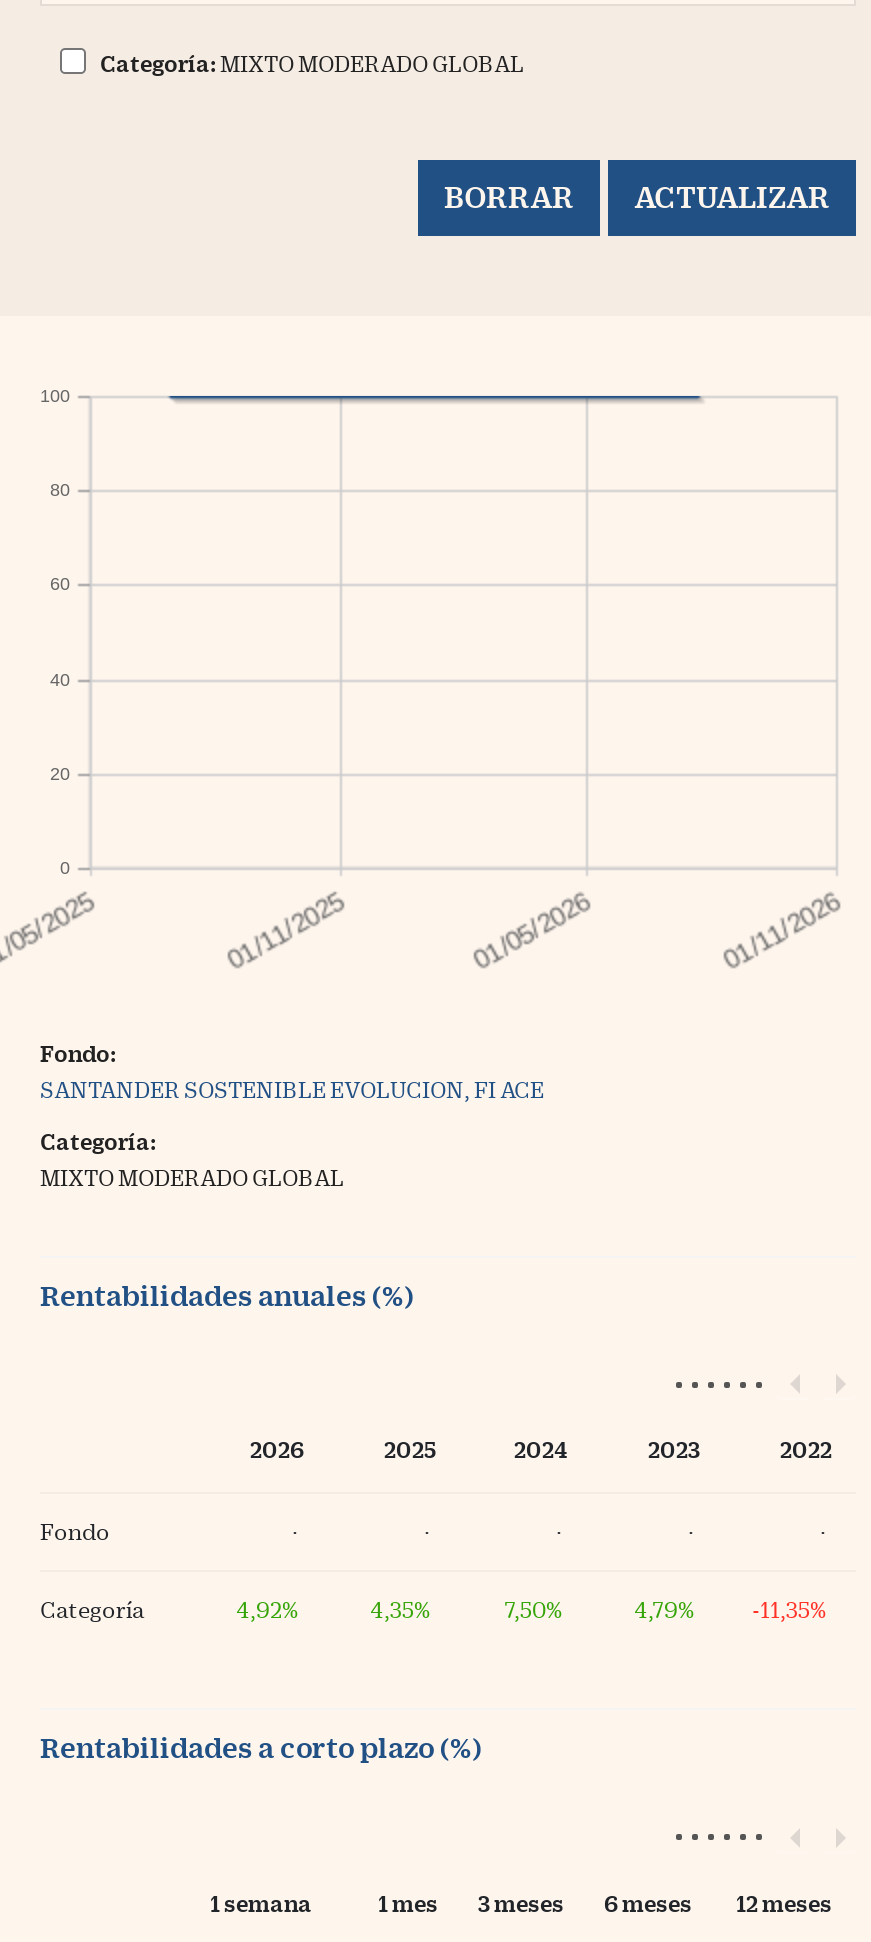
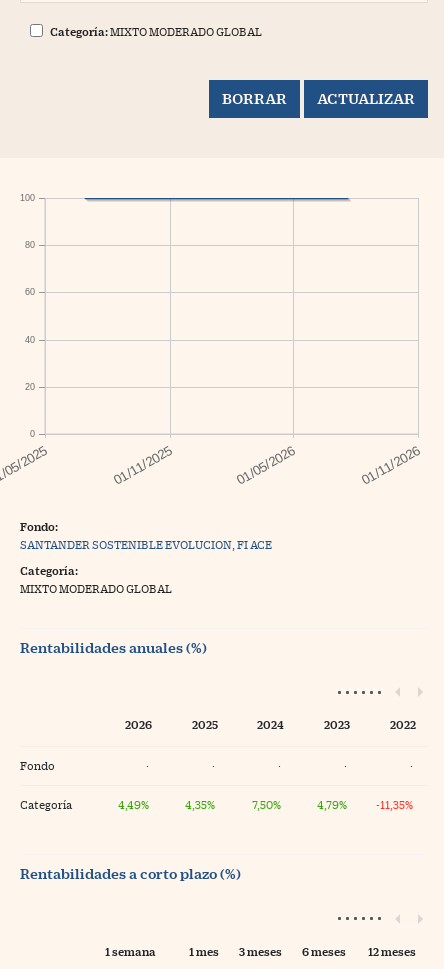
- 4,92%
+ 4,49%
